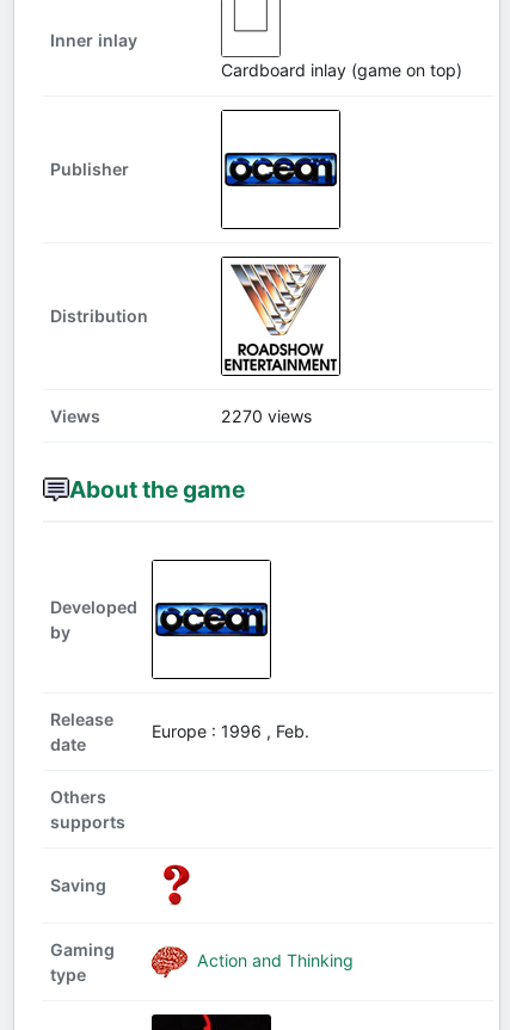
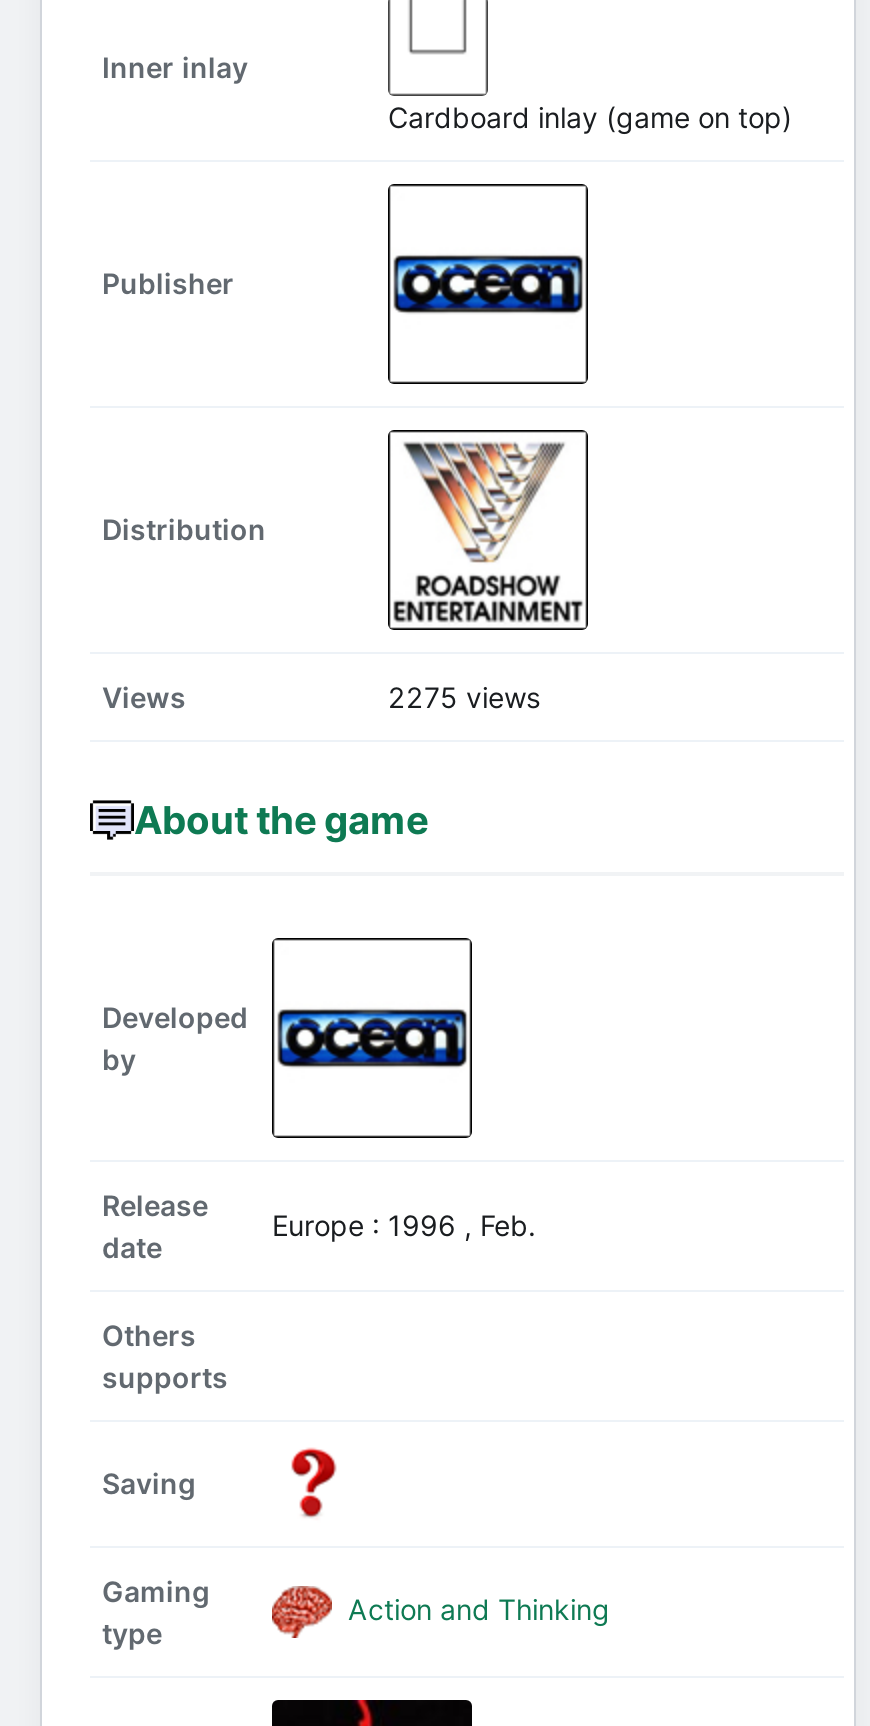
- 2270 views
+ 2275 views
